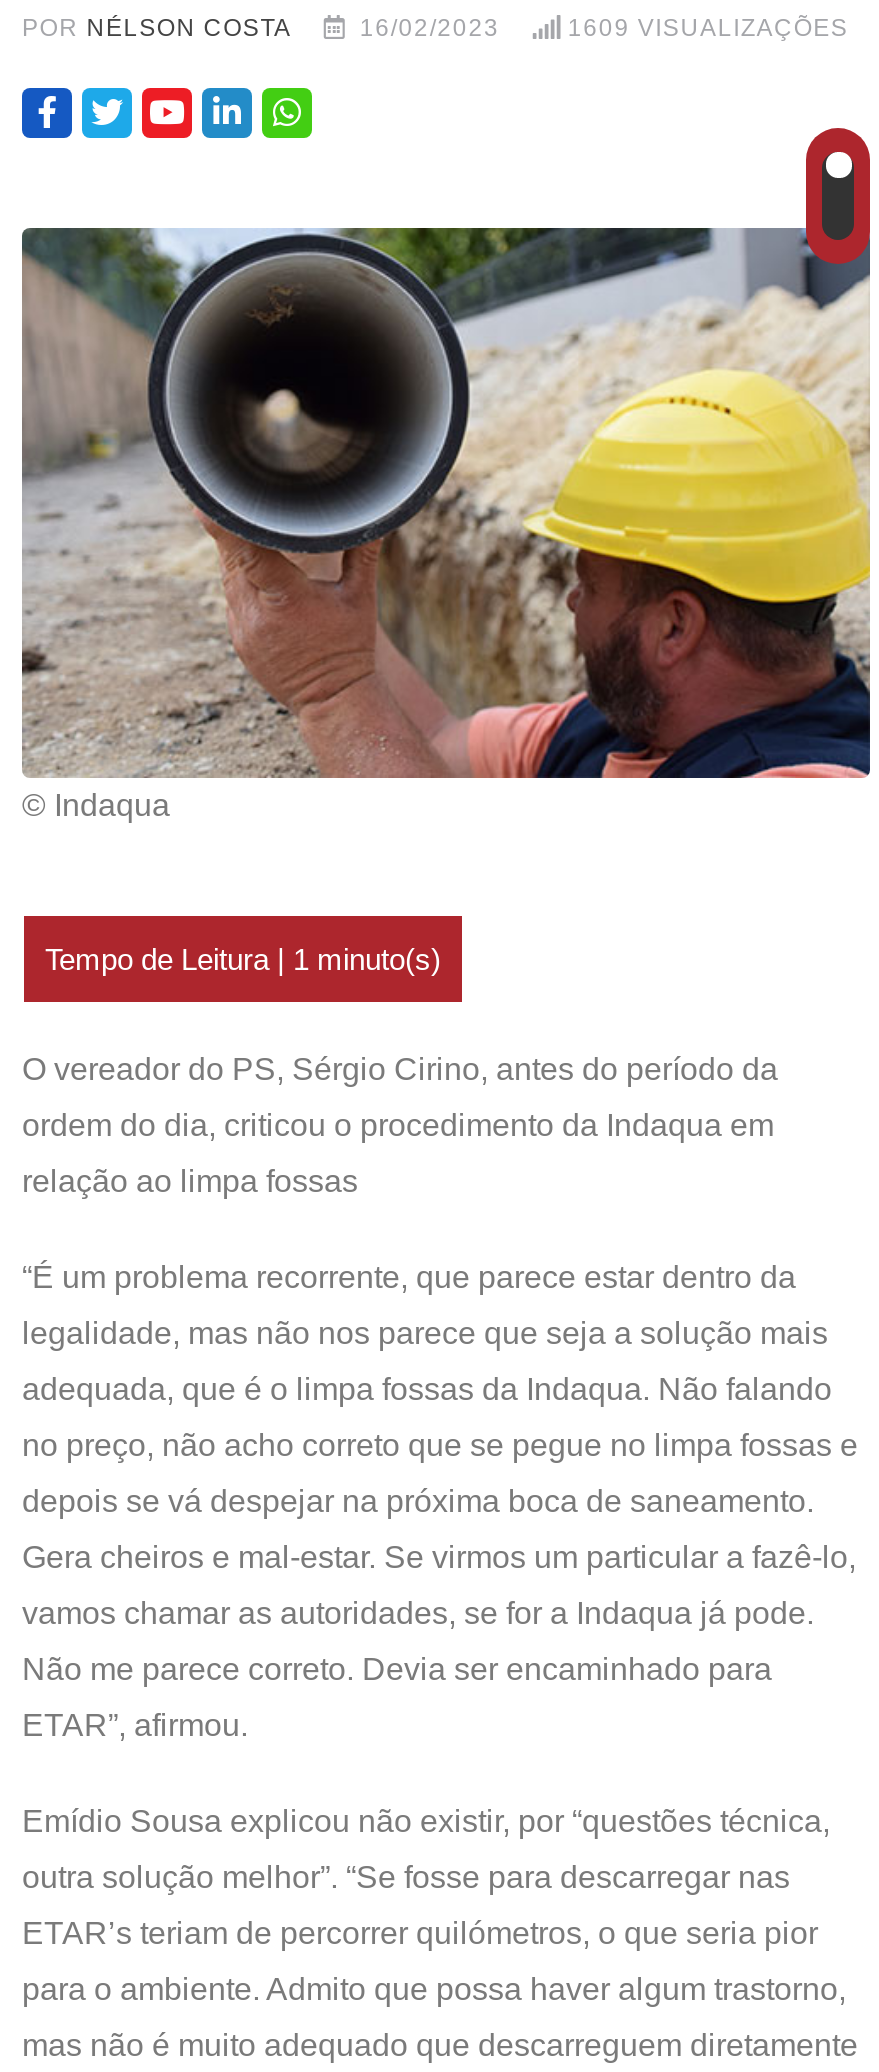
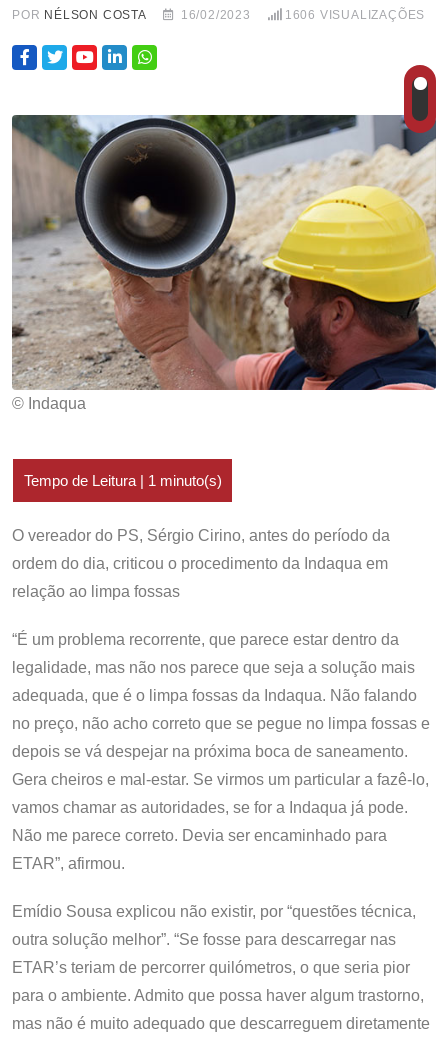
- 1609 VISUALIZAÇÕES
+ 1606 VISUALIZAÇÕES
